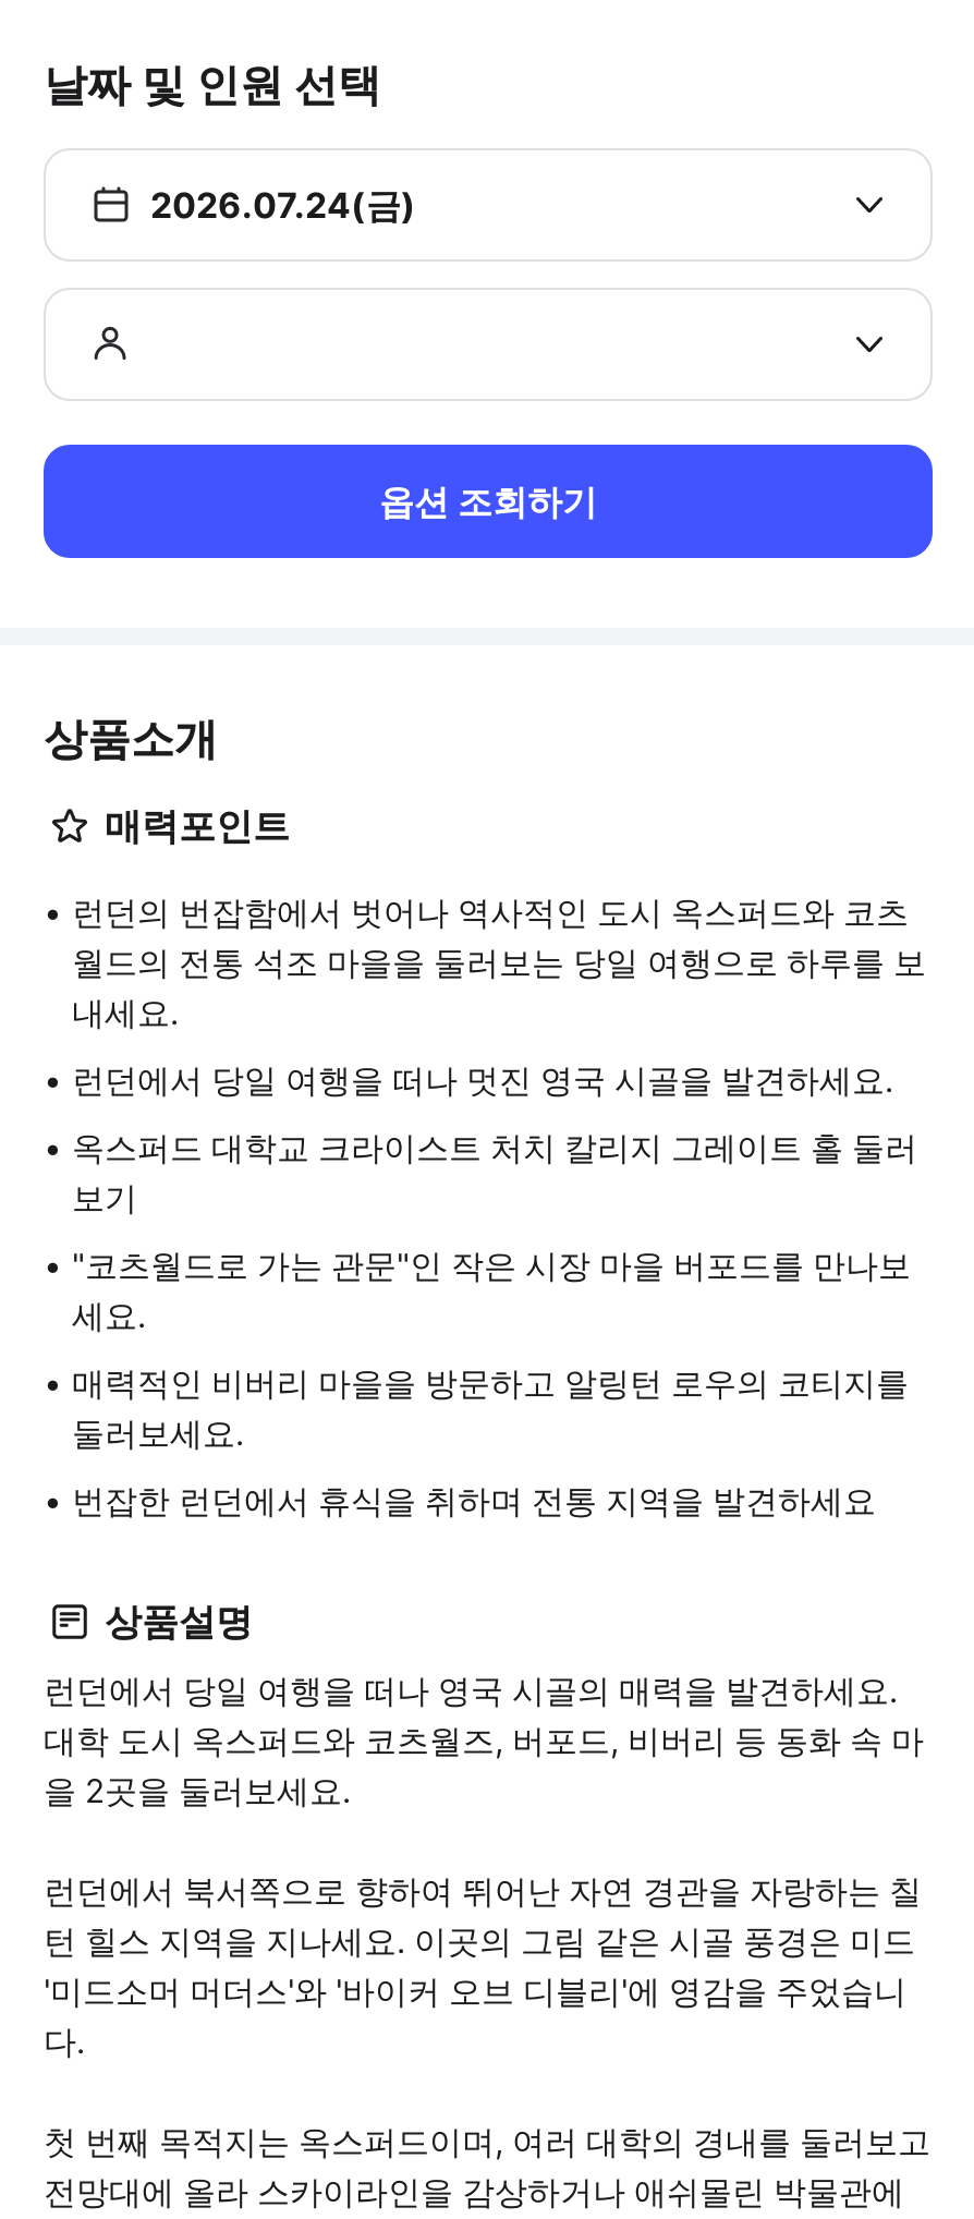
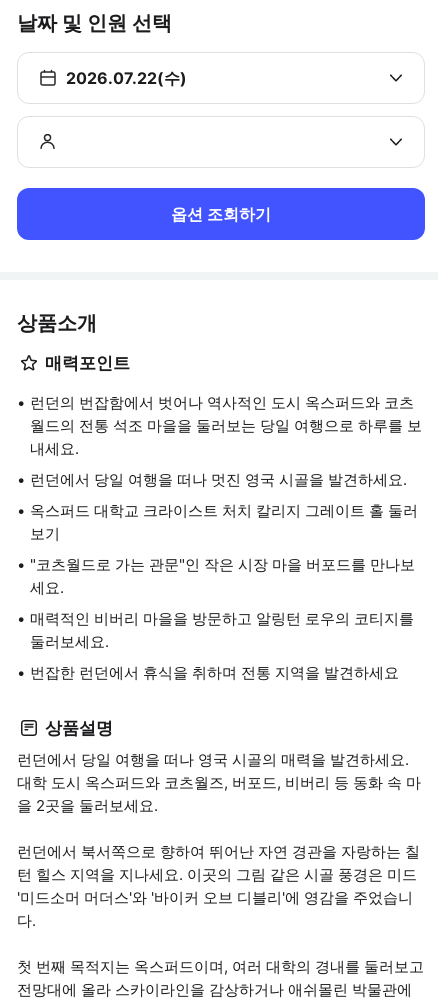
- 2026.07.24(금)
+ 2026.07.22(수)
